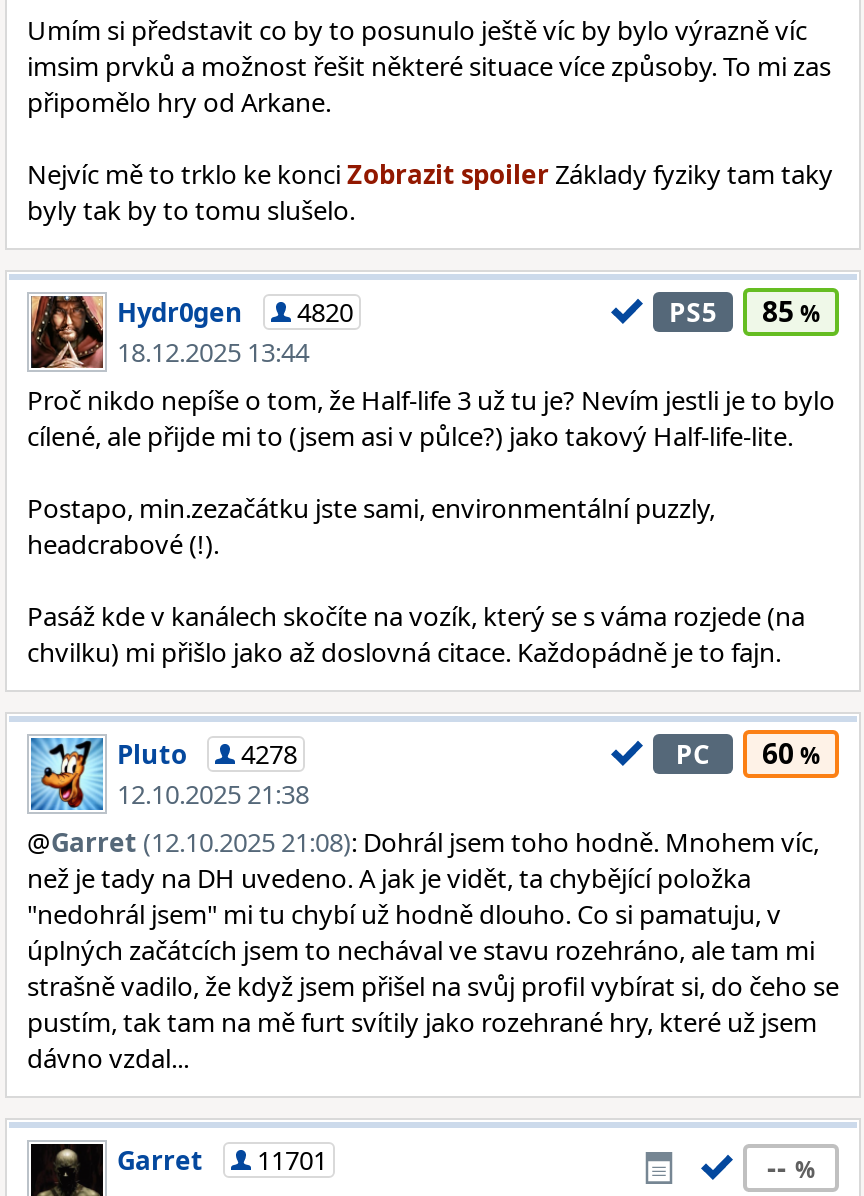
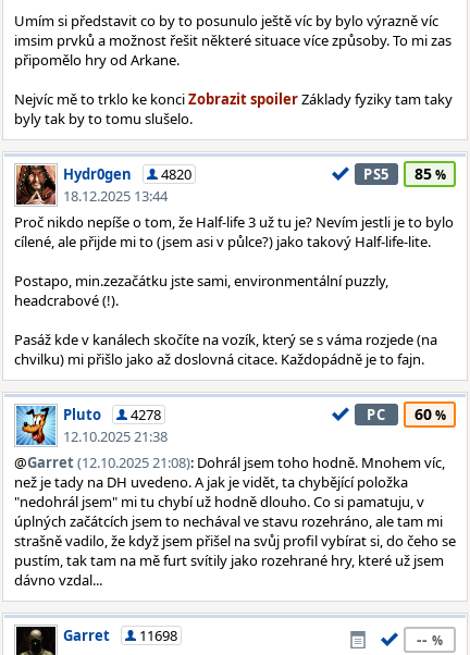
- Garret 11701
+ Garret 11698
